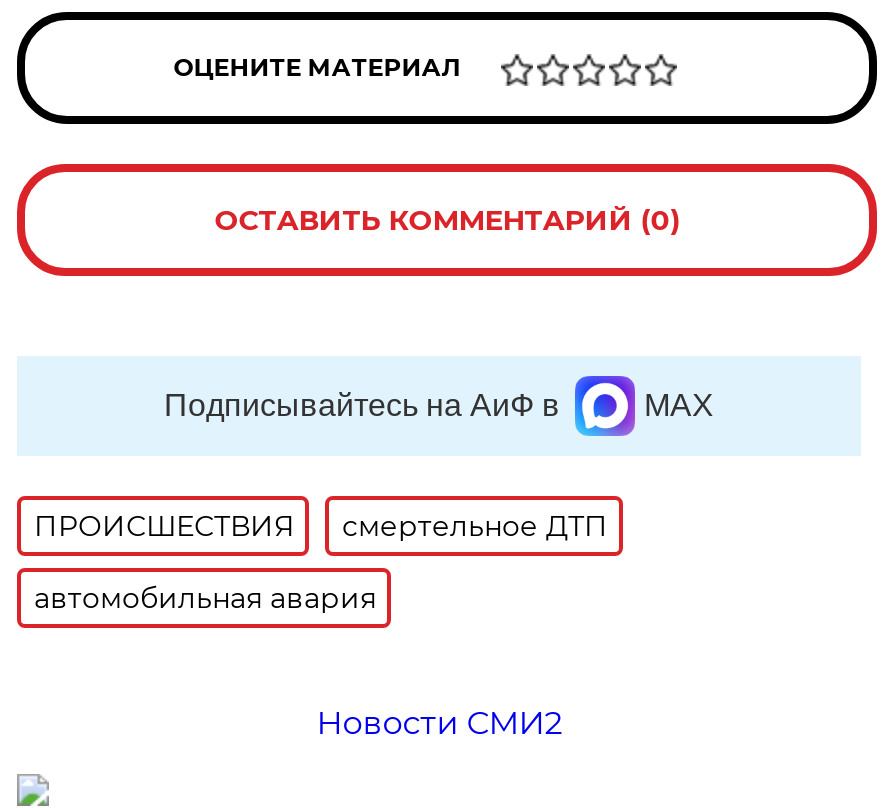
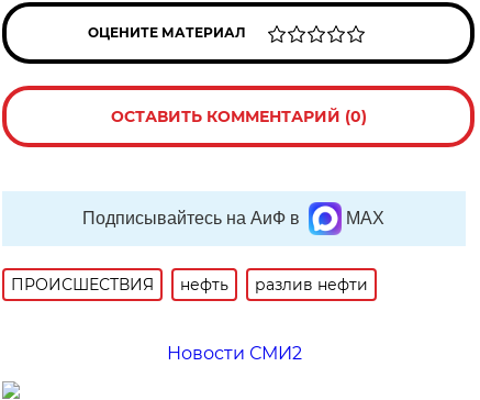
- смертельное ДТП
- автомобильная авария
+ нефть
+ разлив нефти
